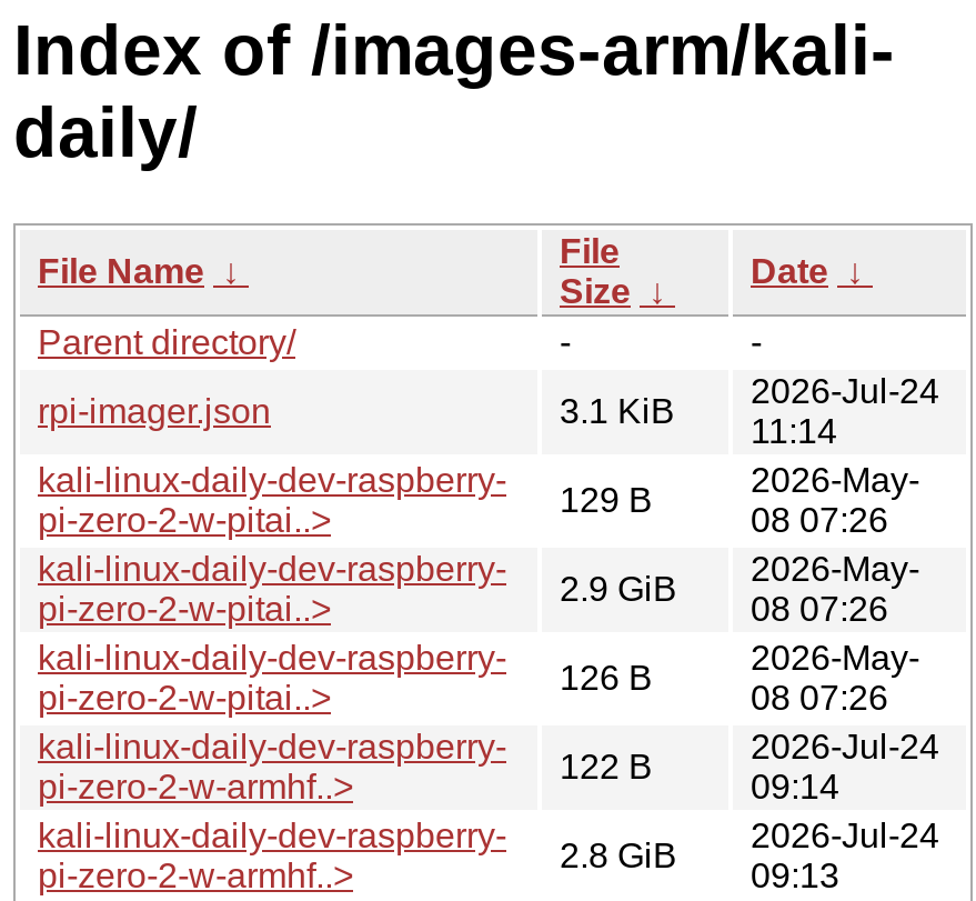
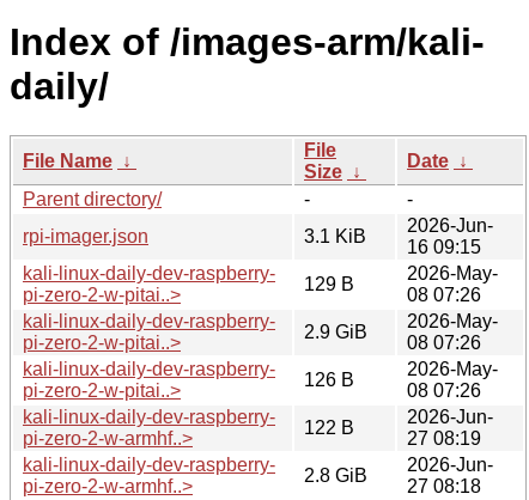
- 2026-Jul-24
- 11:14
+ 2026-Jun-
+ 16 09:15

- 2026-Jul-24
- 09:14
+ 2026-Jun-
+ 27 08:19

- 2026-Jul-24
- 09:13
+ 2026-Jun-
+ 27 08:18
